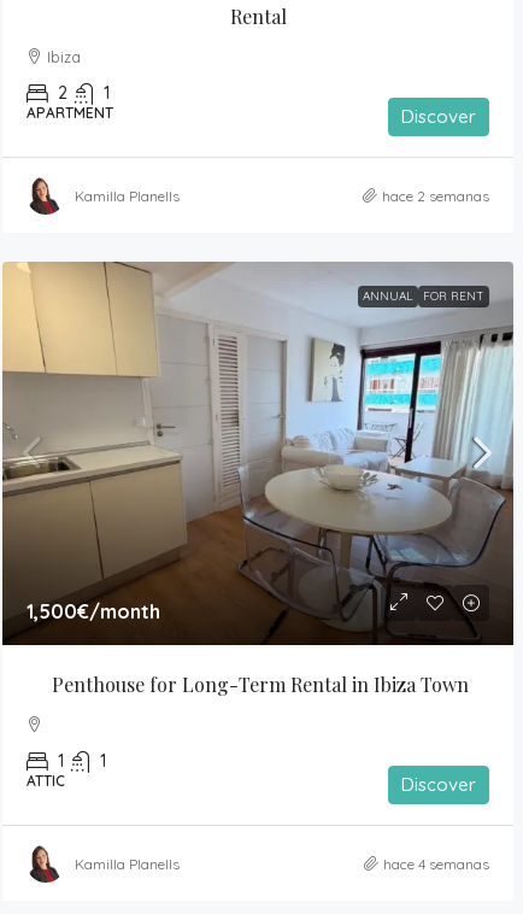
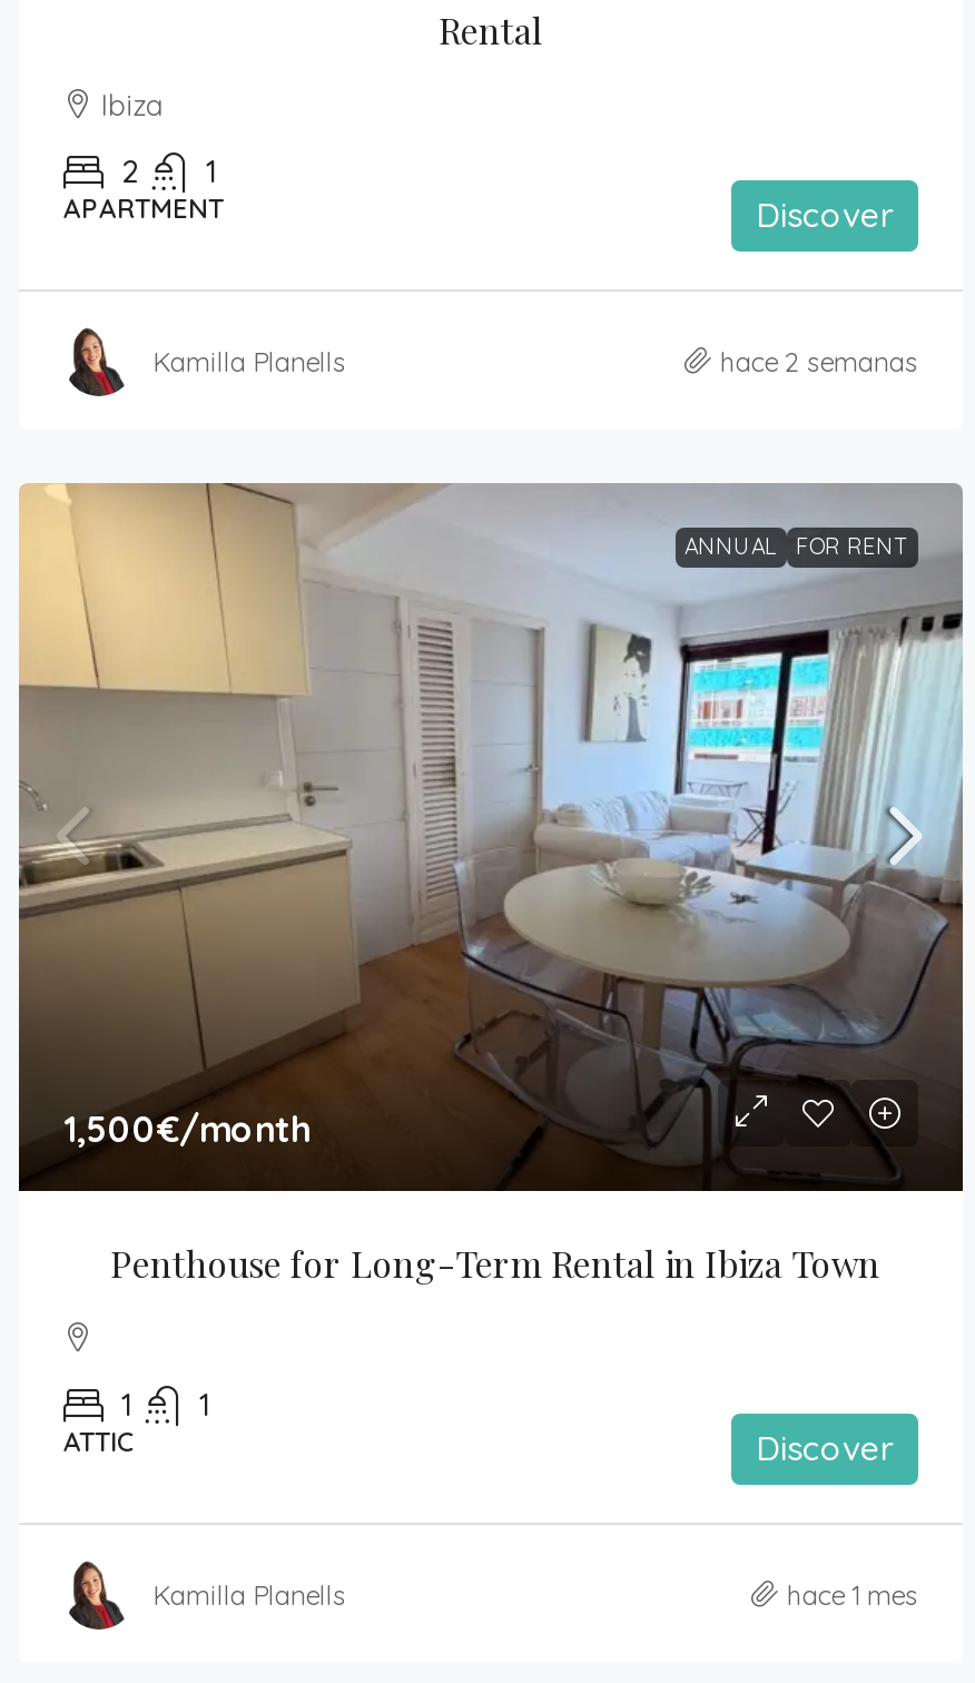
- hace 4 semanas
+ hace 1 mes
